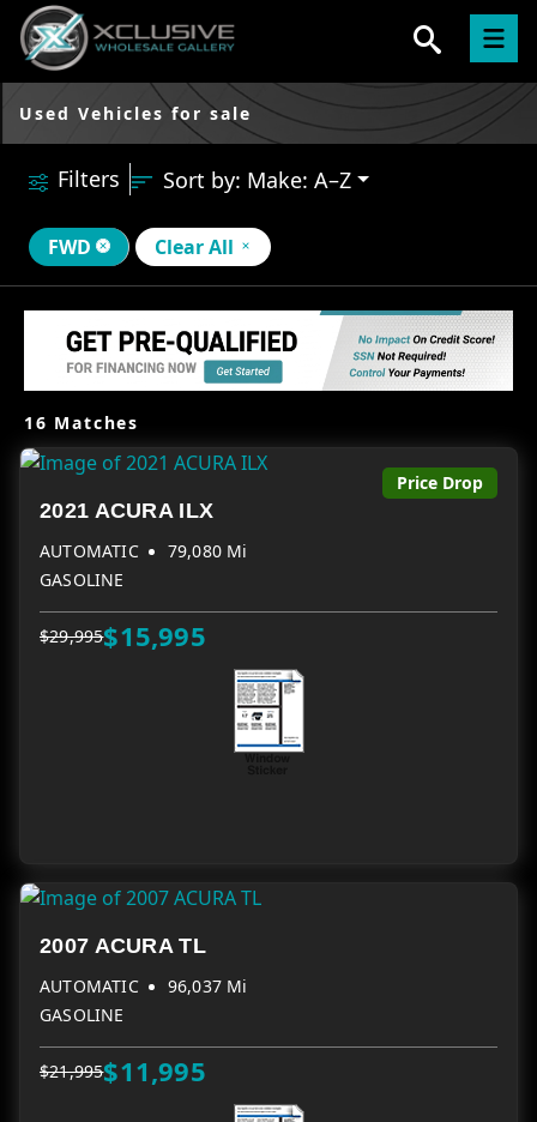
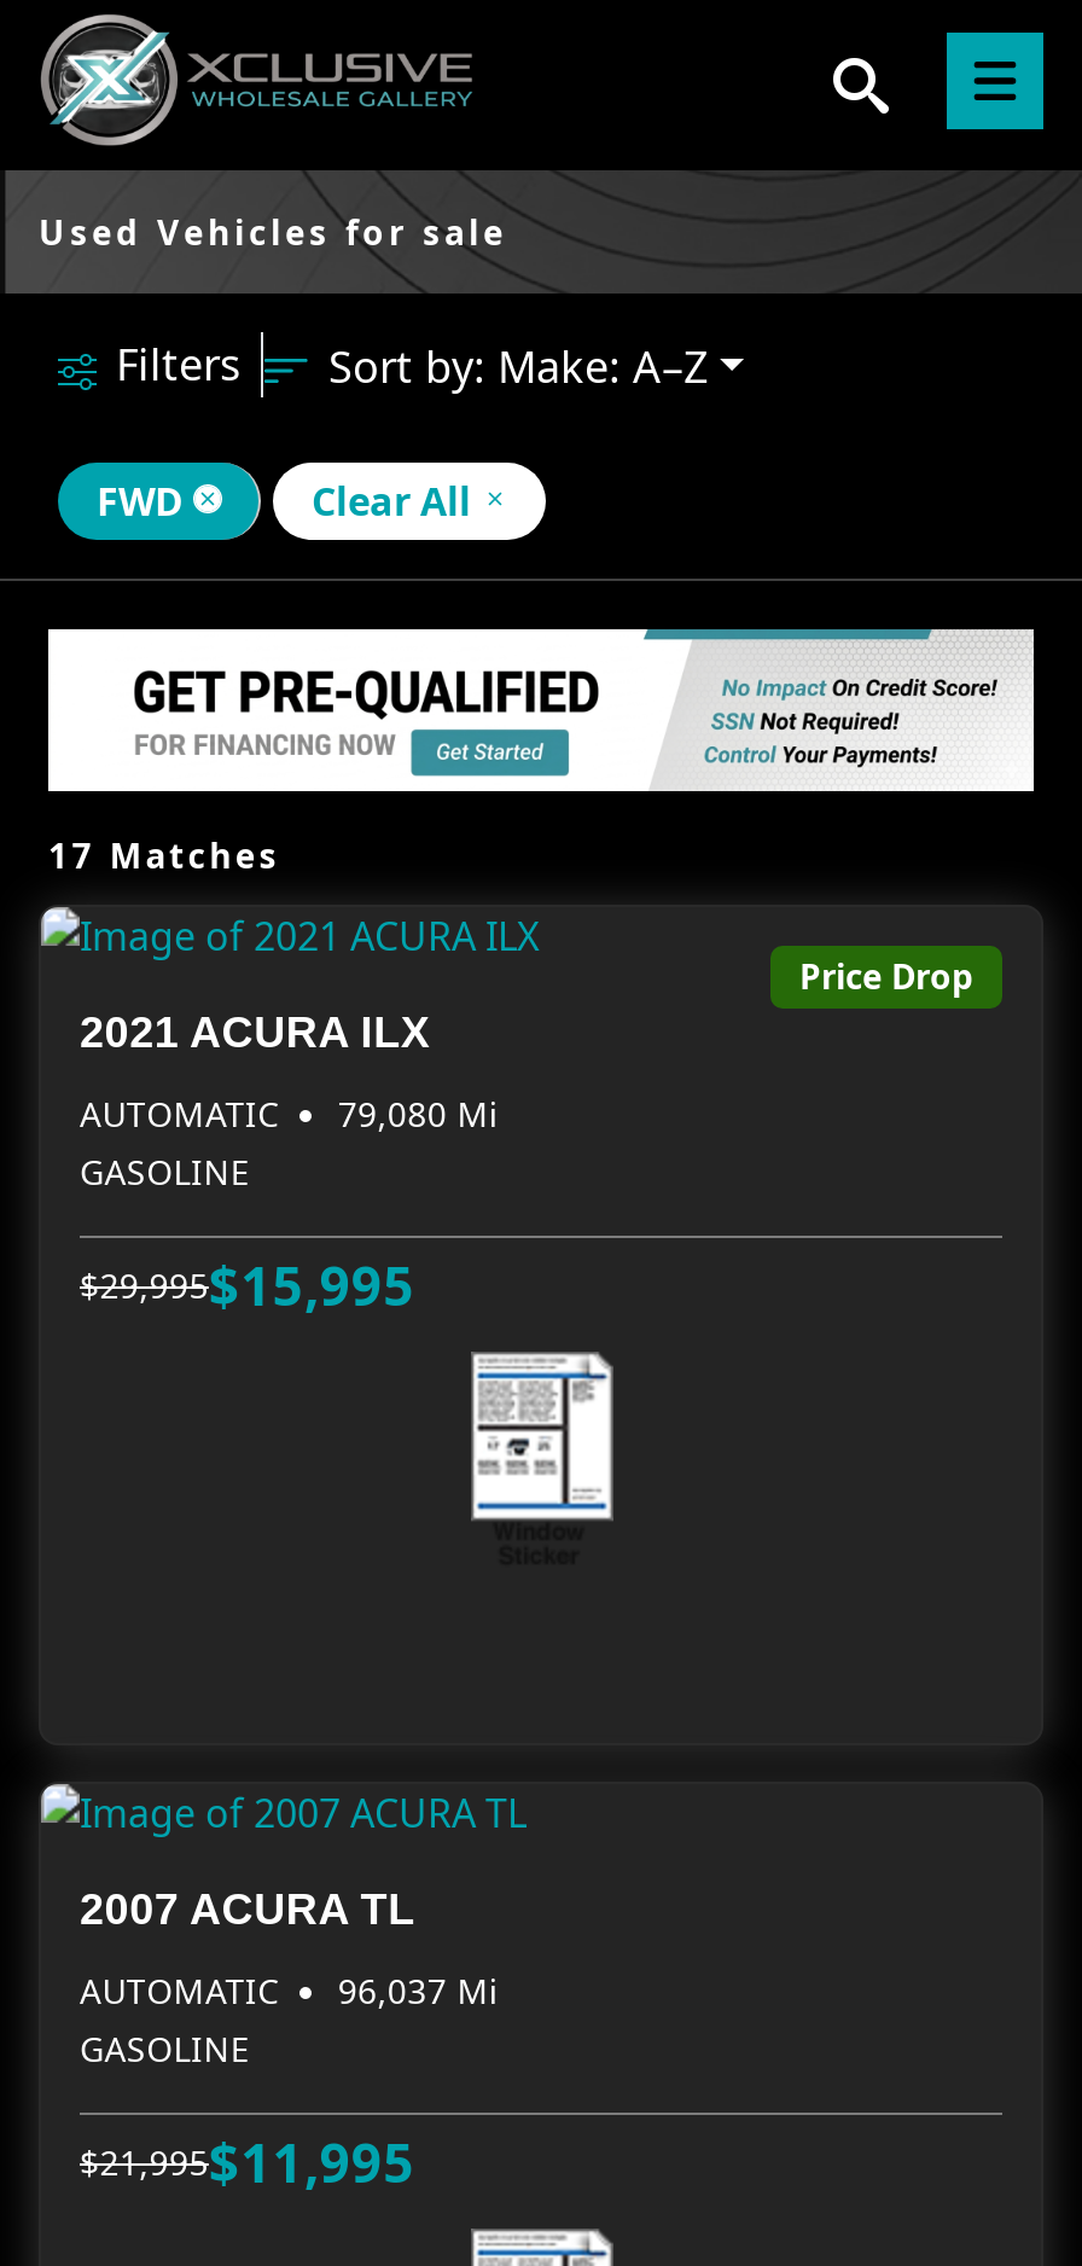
- 16 Matches
+ 17 Matches
